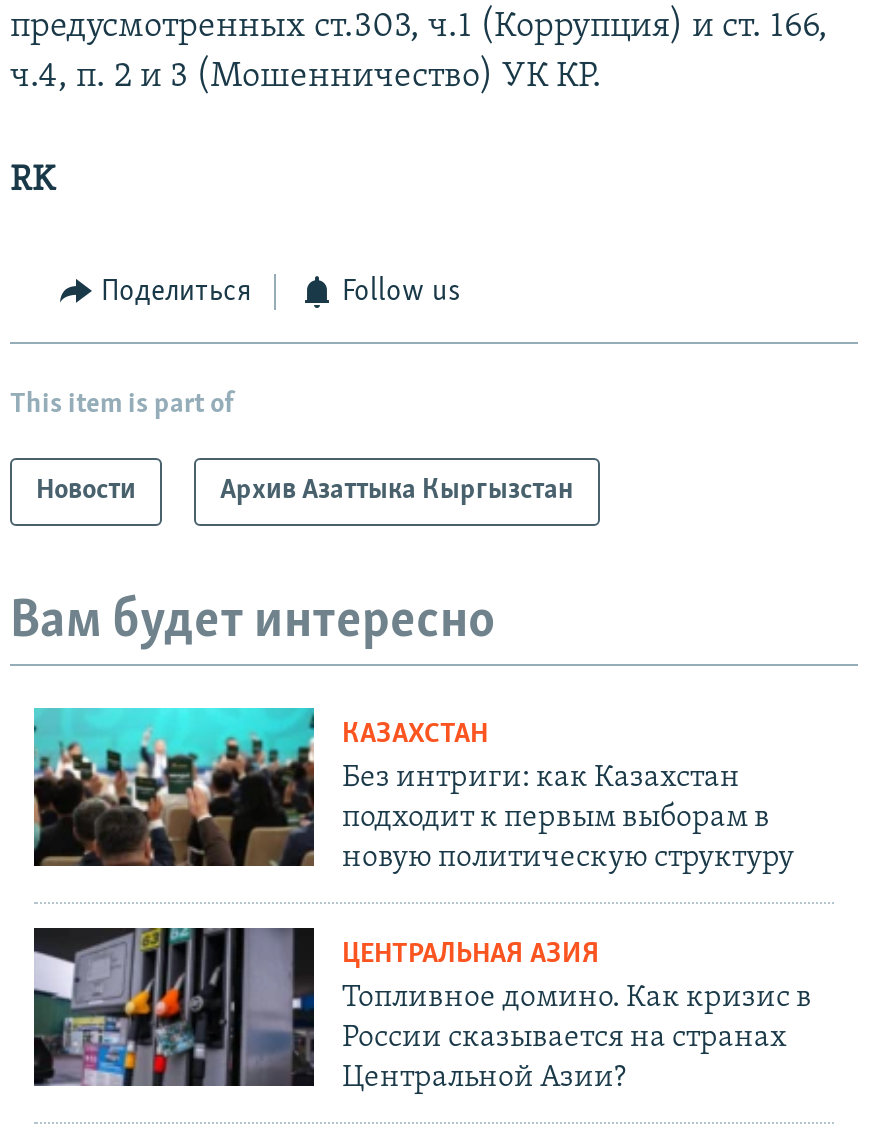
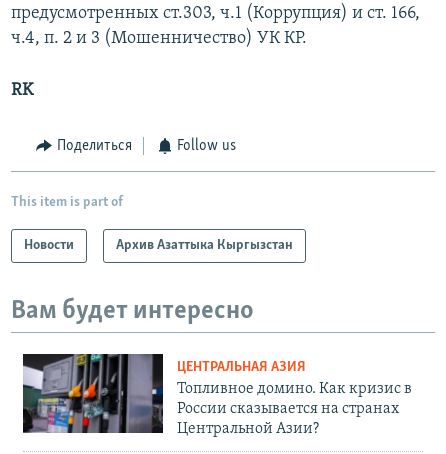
- [image]
- КАЗАХСТАН
- Без интриги: как Казахстан
- подходит к первым выборам в
- новую политическую структуру
